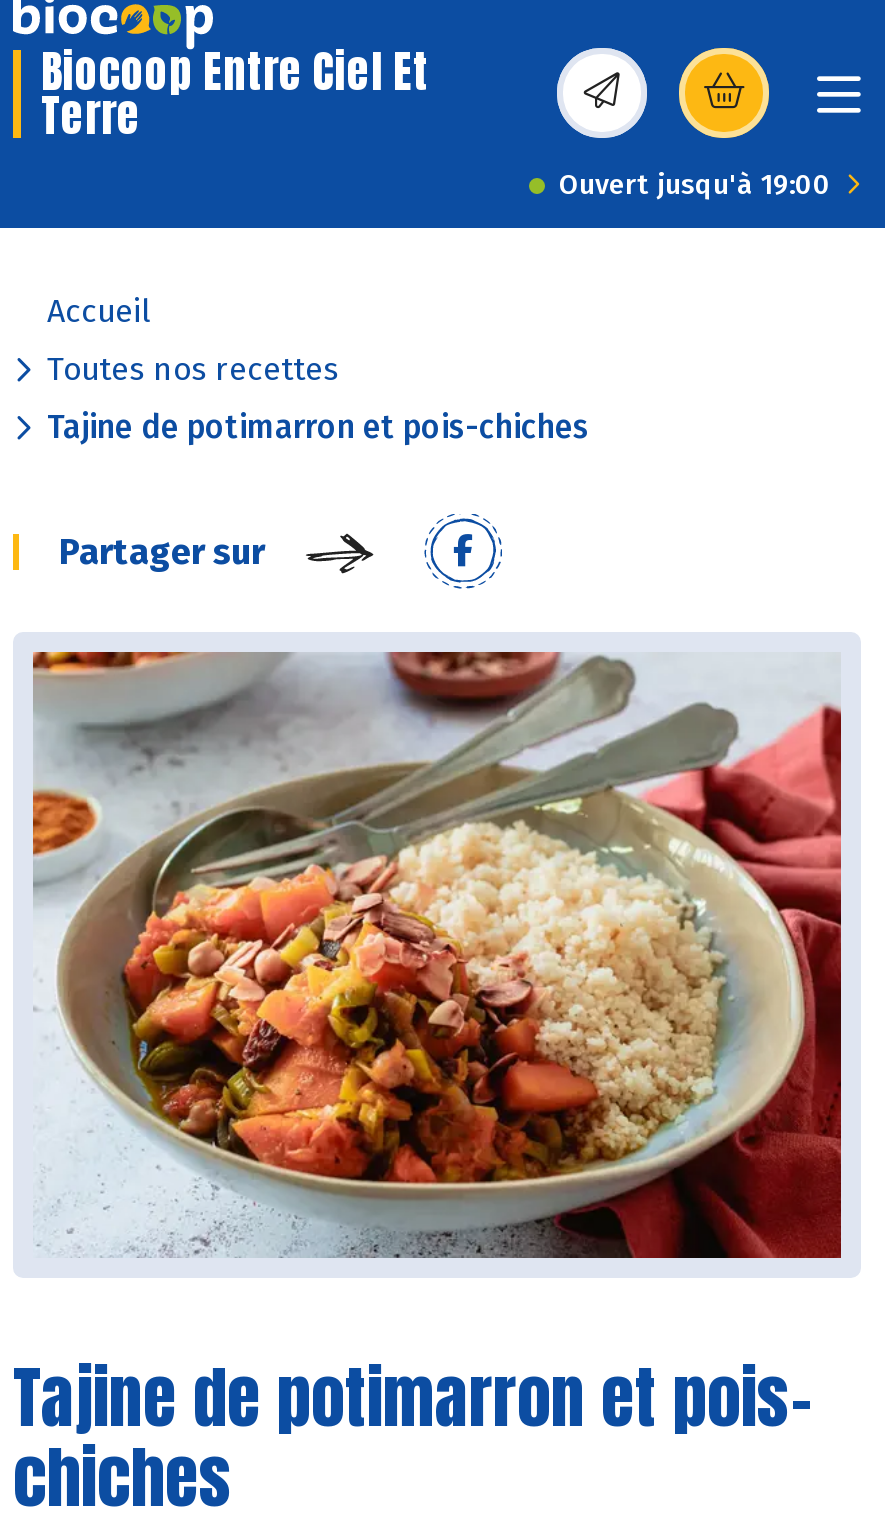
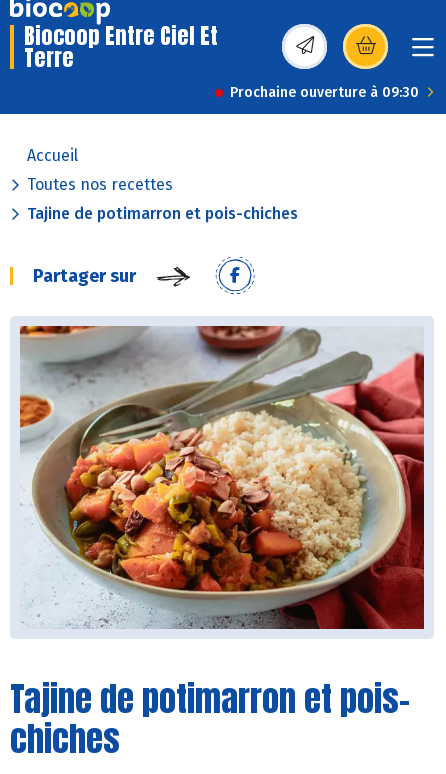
- Ouvert jusqu'à 19:00
+ Prochaine ouverture à 09:30
